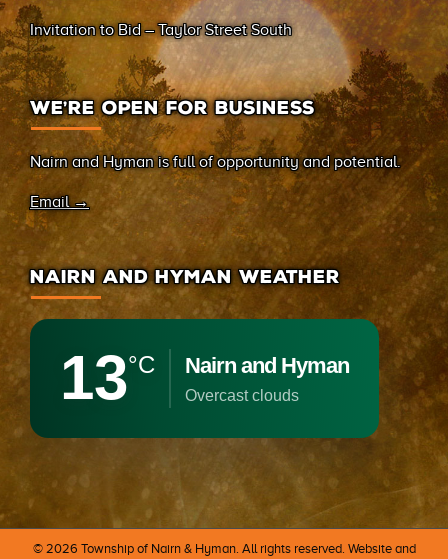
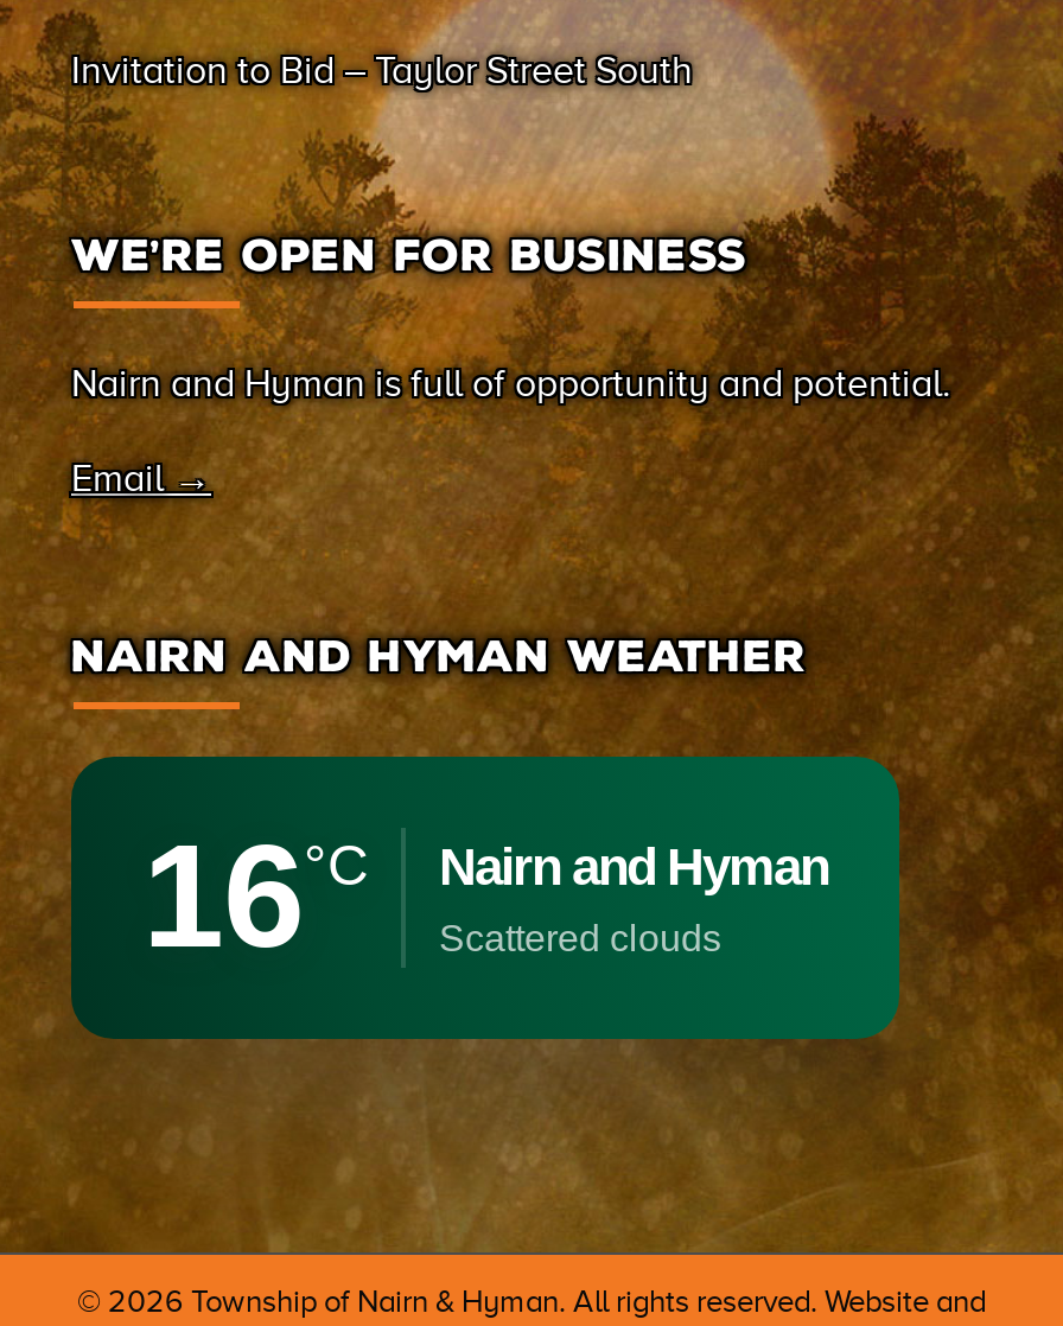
- 13°C Nairn and Hyman
+ 16°C Nairn and Hyman

- overcast clouds
+ scattered clouds
